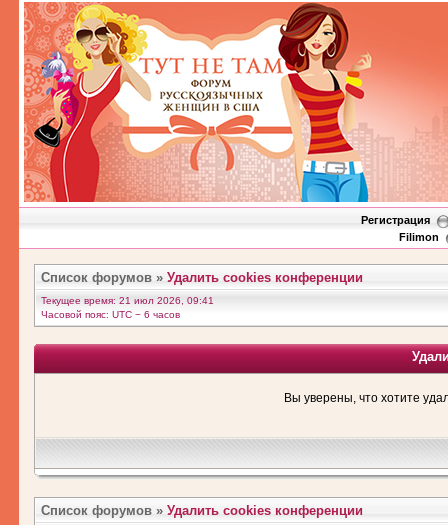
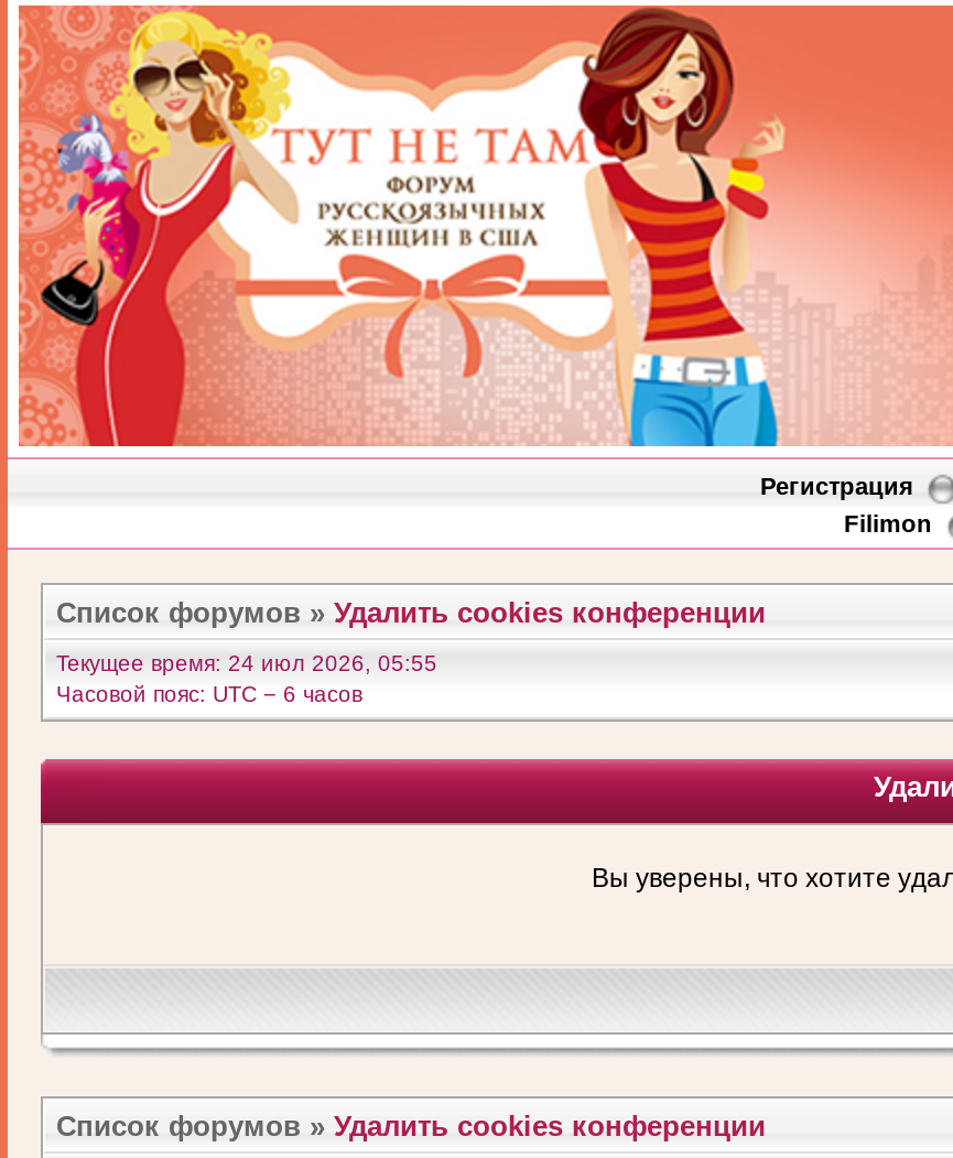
- Текущее время: 21 июл 2026, 09:41
+ Текущее время: 24 июл 2026, 05:55
